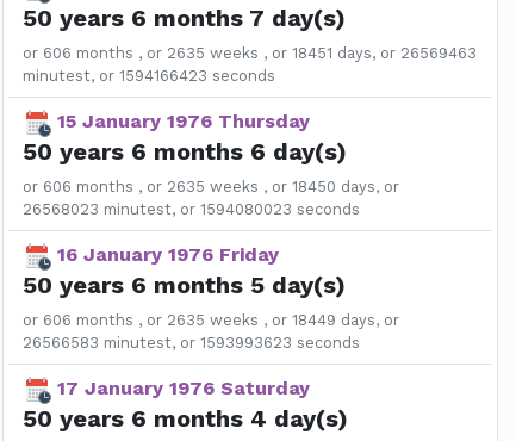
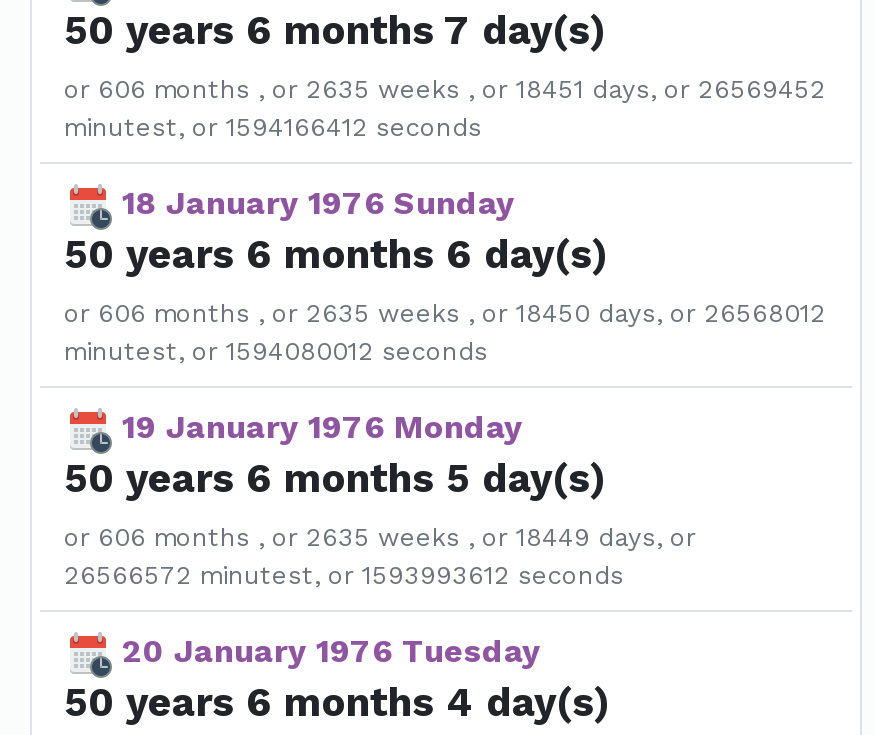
- or 606 months , or 2635 weeks , or 18451 days, or 26569463
+ or 606 months , or 2635 weeks , or 18451 days, or 26569452

- minutest, or 1594166423 seconds
+ minutest, or 1594166412 seconds

- 15 January 1976 Thursday
+ 18 January 1976 Sunday

- or 606 months , or 2635 weeks , or 18450 days, or
- 26568023 minutest, or 1594080023 seconds
+ or 606 months , or 2635 weeks , or 18450 days, or 26568012
+ minutest, or 1594080012 seconds

- 16 January 1976 Friday
+ 19 January 1976 Monday

- 26566583 minutest, or 1593993623 seconds
+ 26566572 minutest, or 1593993612 seconds

- 17 January 1976 Saturday
+ 20 January 1976 Tuesday
